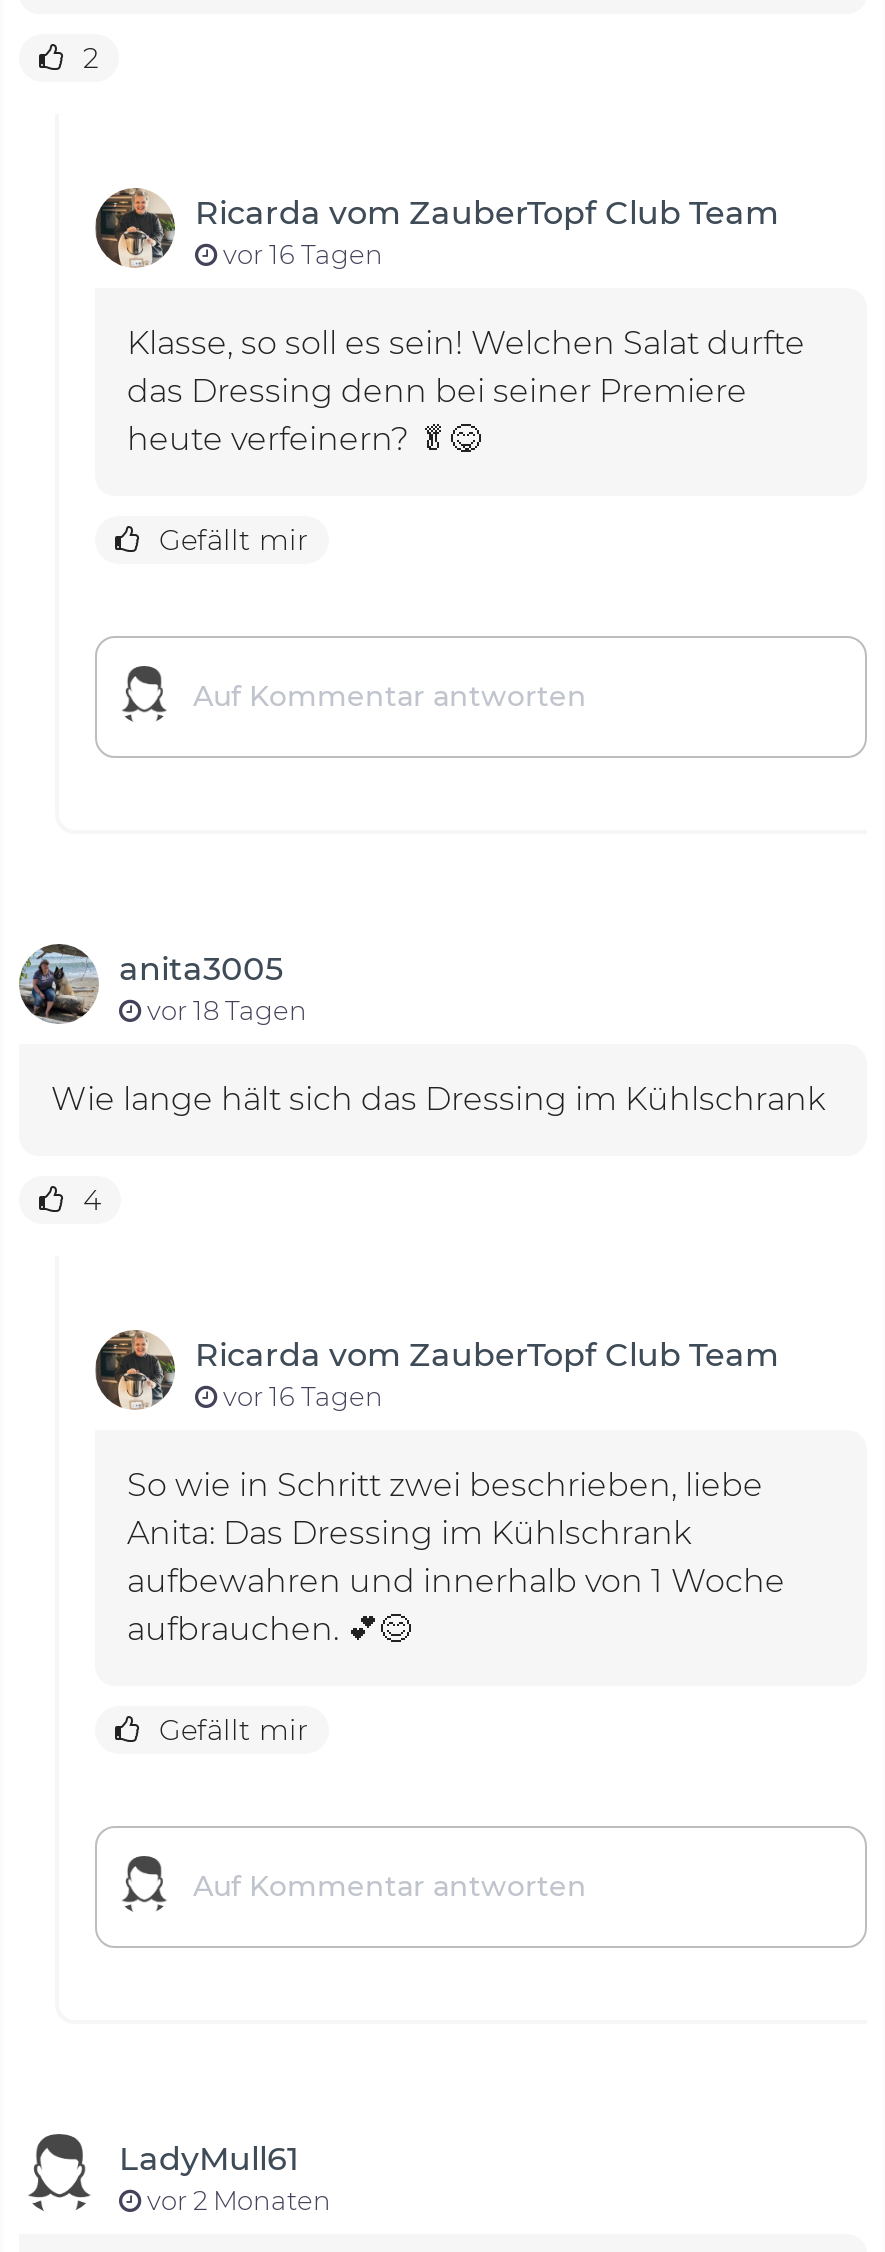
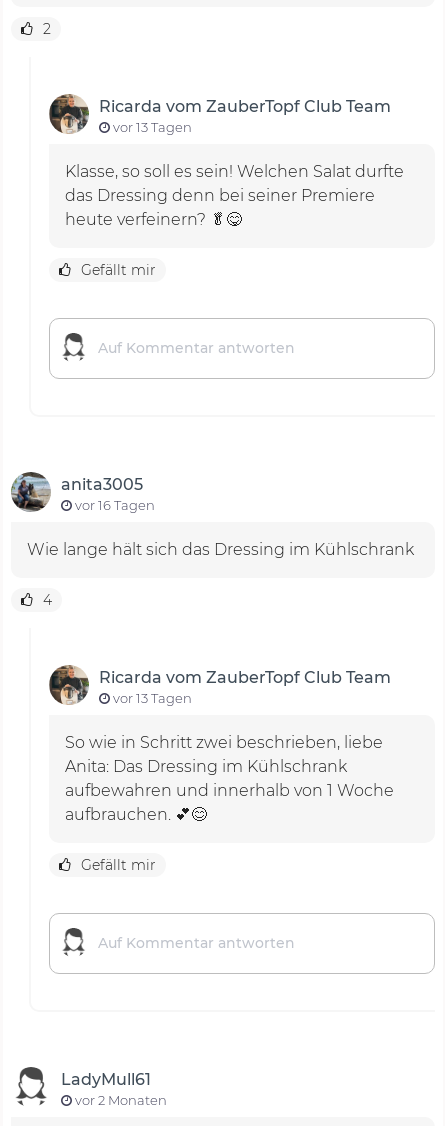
- vor 16 Tagen
+ vor 13 Tagen

- vor 18 Tagen
+ vor 16 Tagen

- vor 16 Tagen
+ vor 13 Tagen
